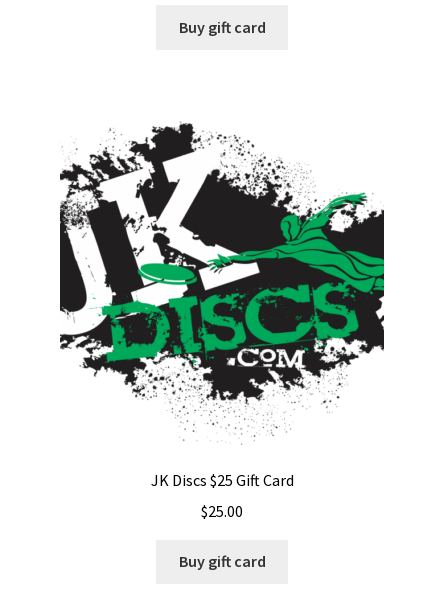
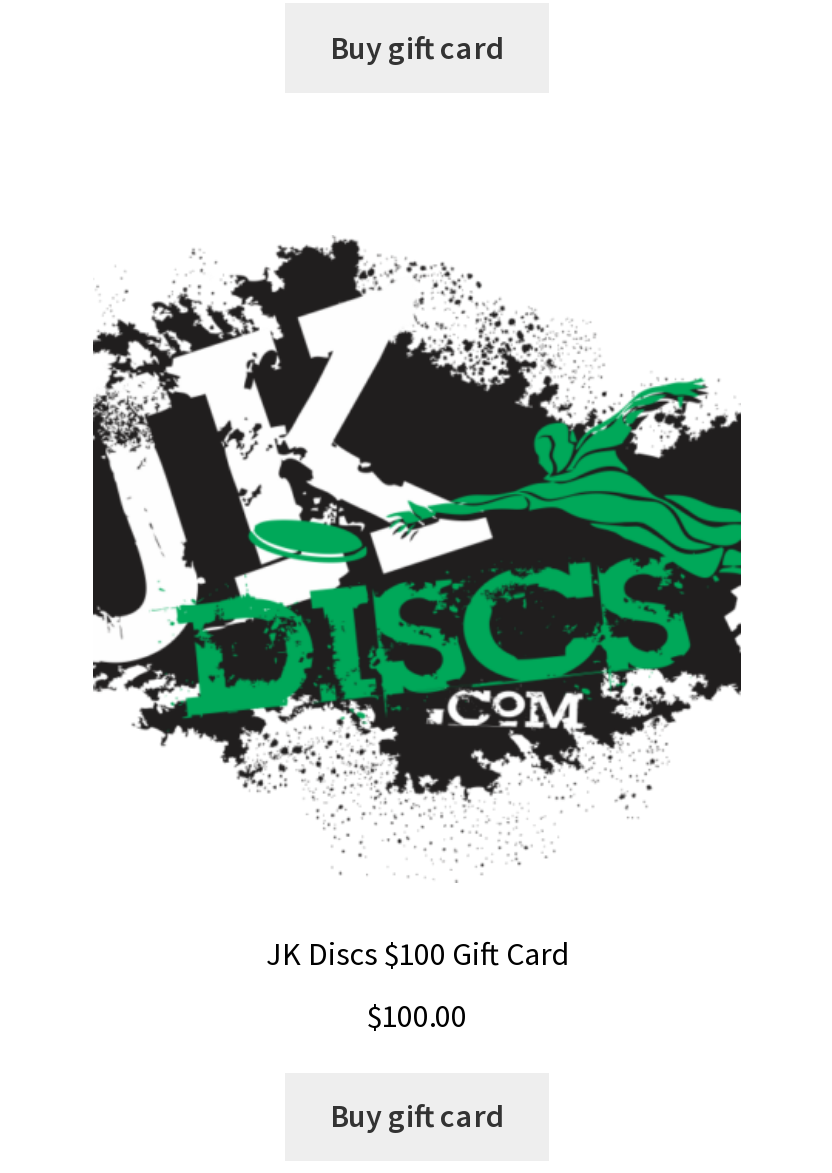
- JK Discs $25 Gift Card
+ JK Discs $100 Gift Card

- $25.00
+ $100.00
